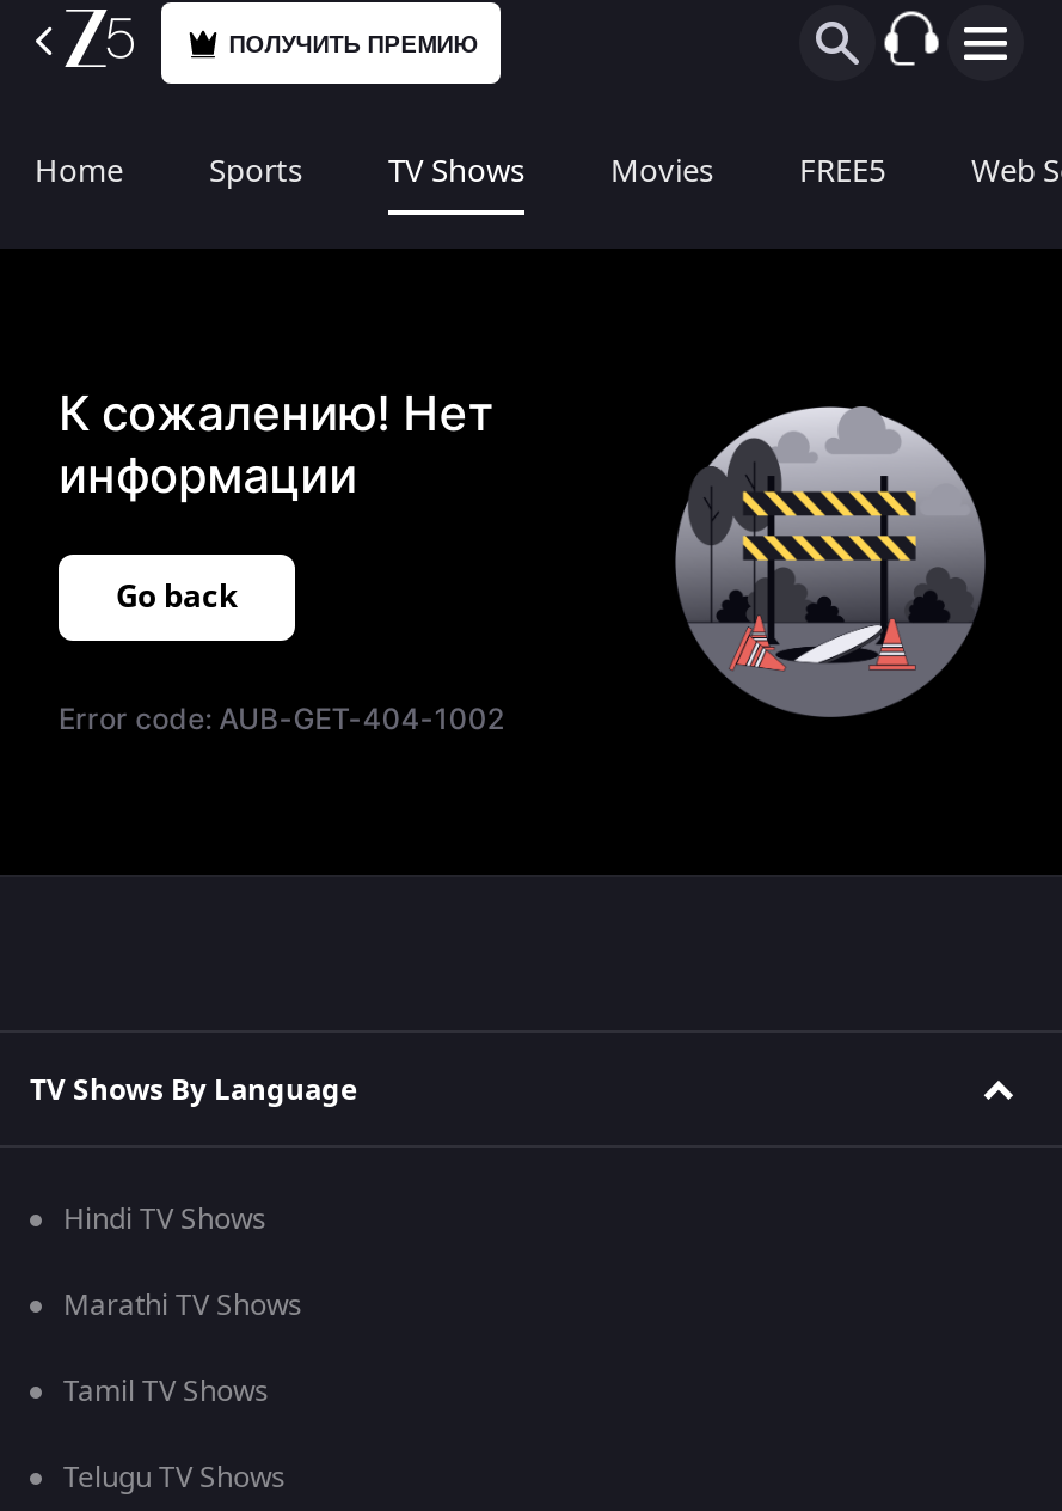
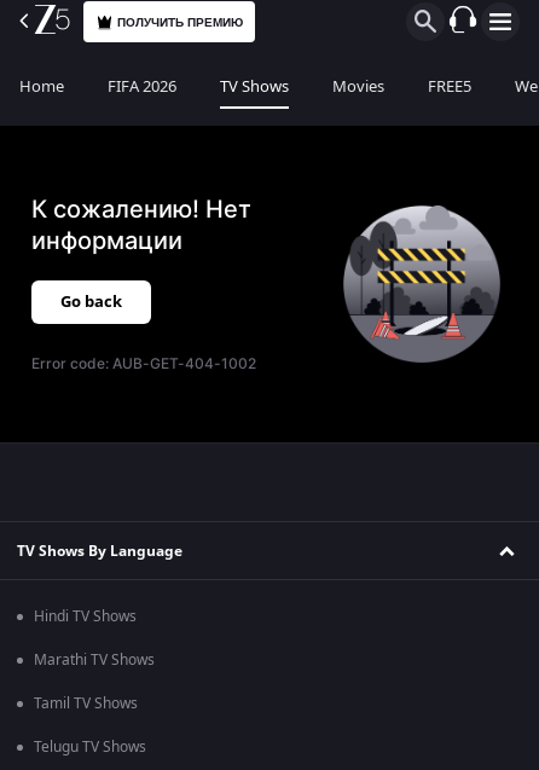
- Sports
+ FIFA 2026
